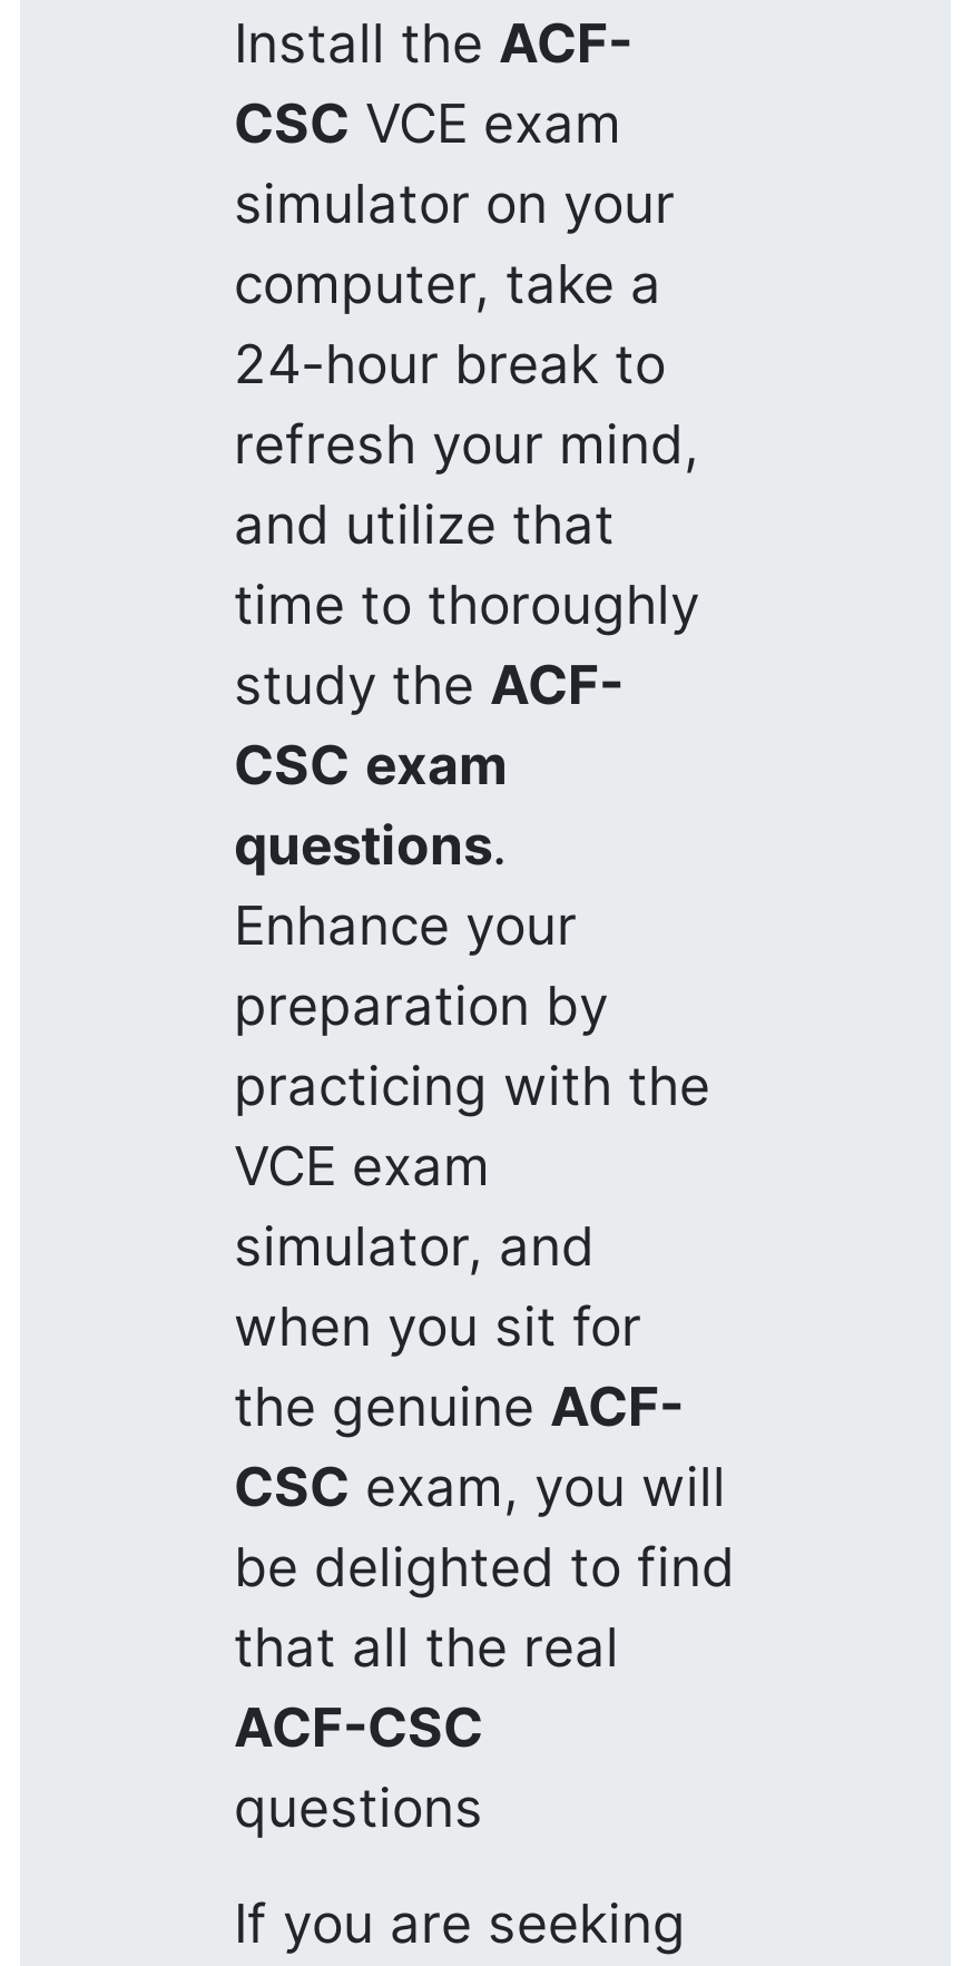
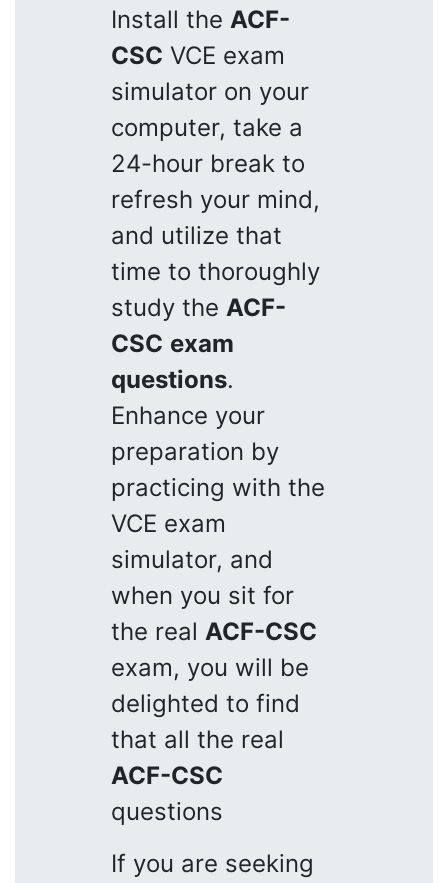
- the genuine ACF-
- CSC exam, you will
- be delighted to find
+ the real ACF-CSC
+ exam, you will be
+ delighted to find
